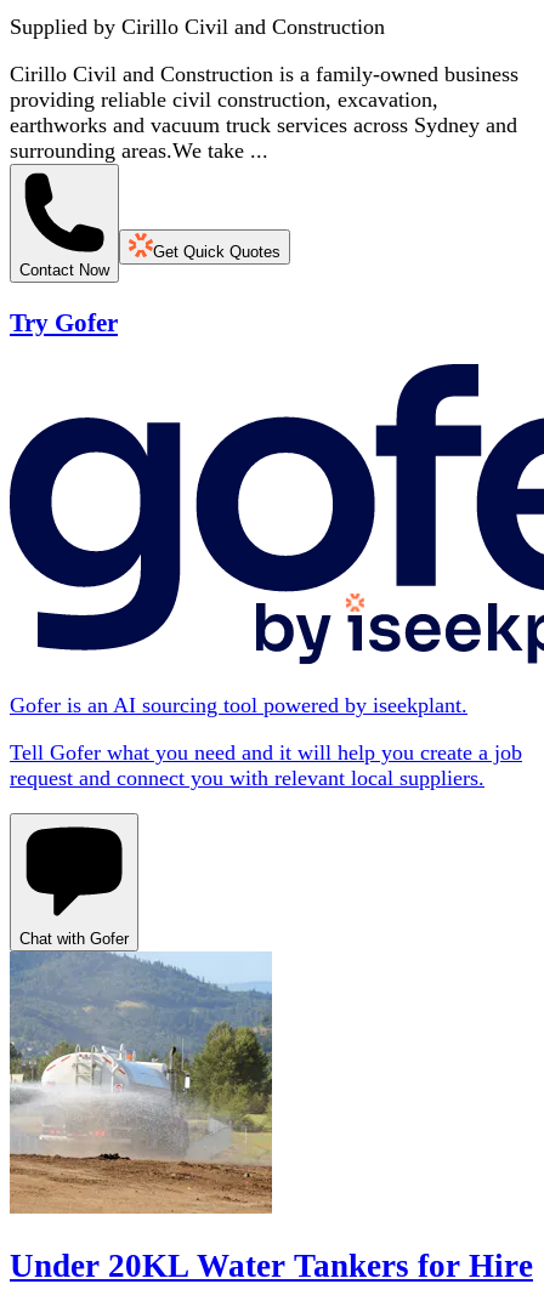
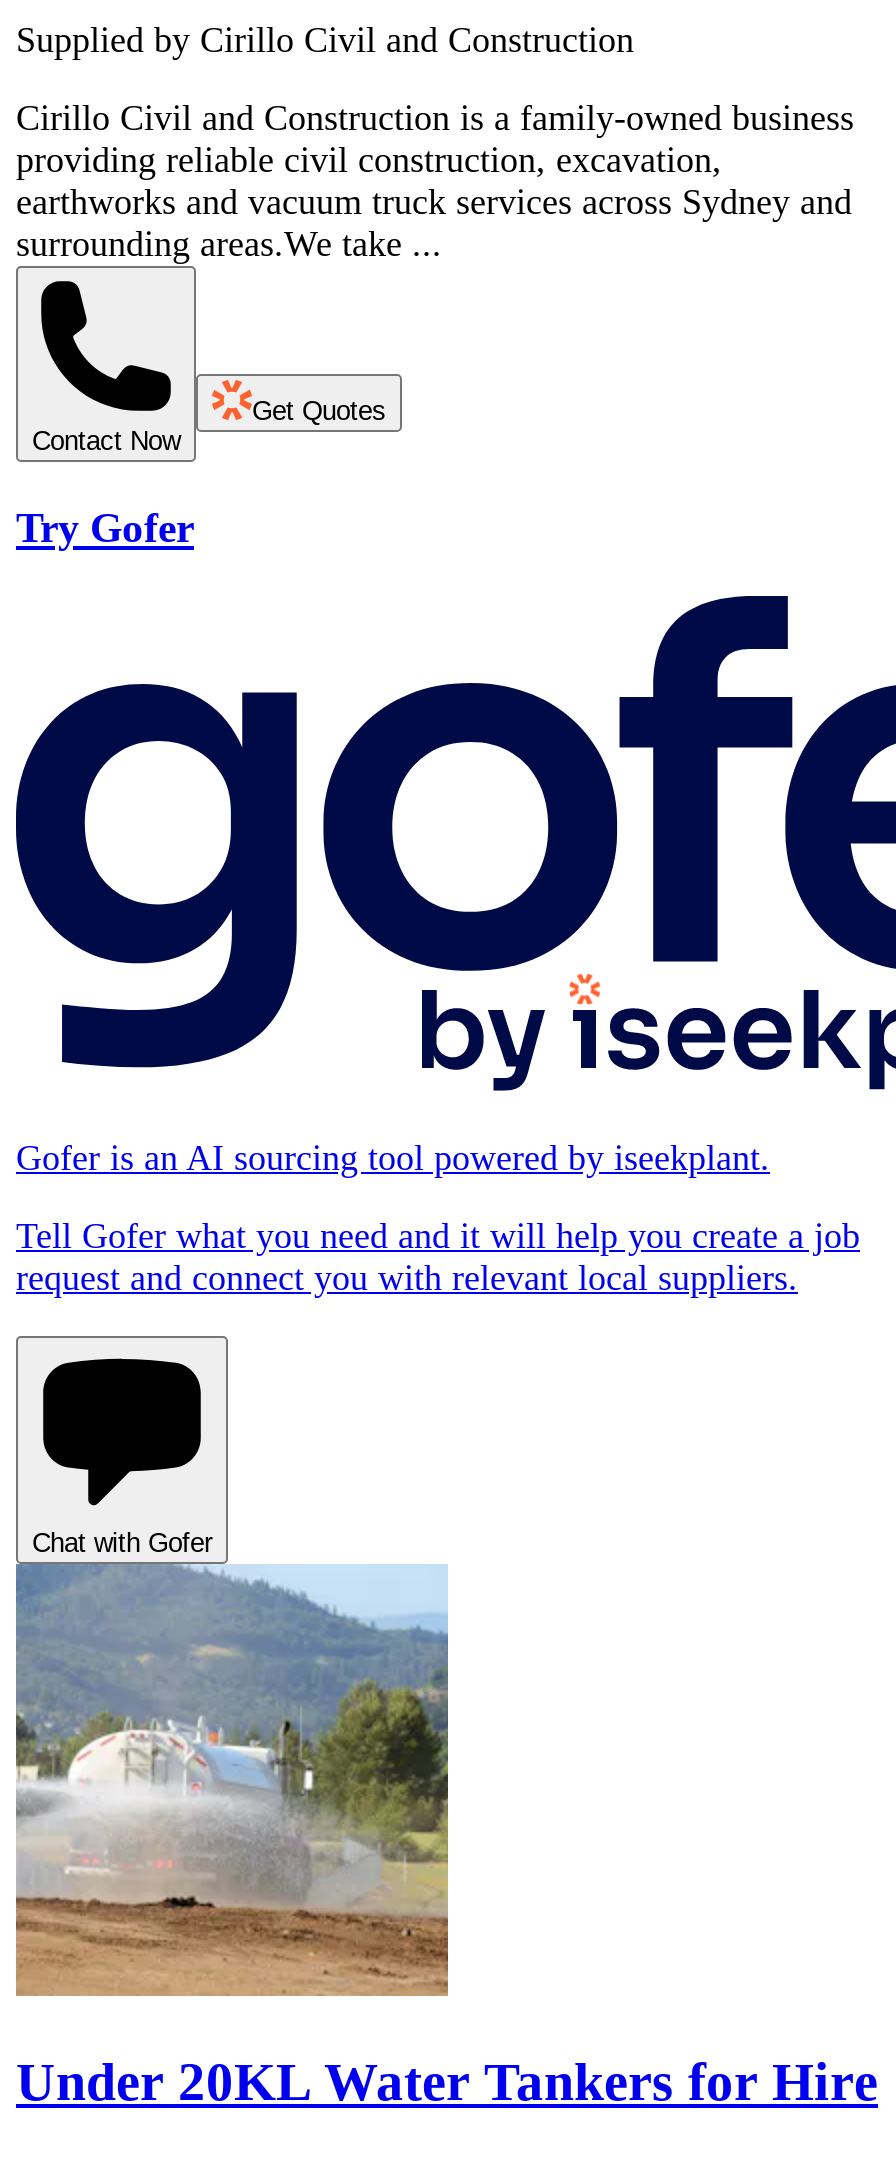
- Get Quick Quotes
+ Get Quotes
